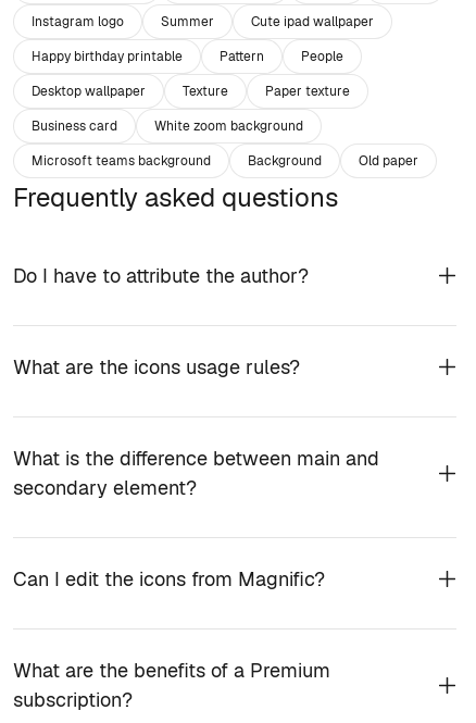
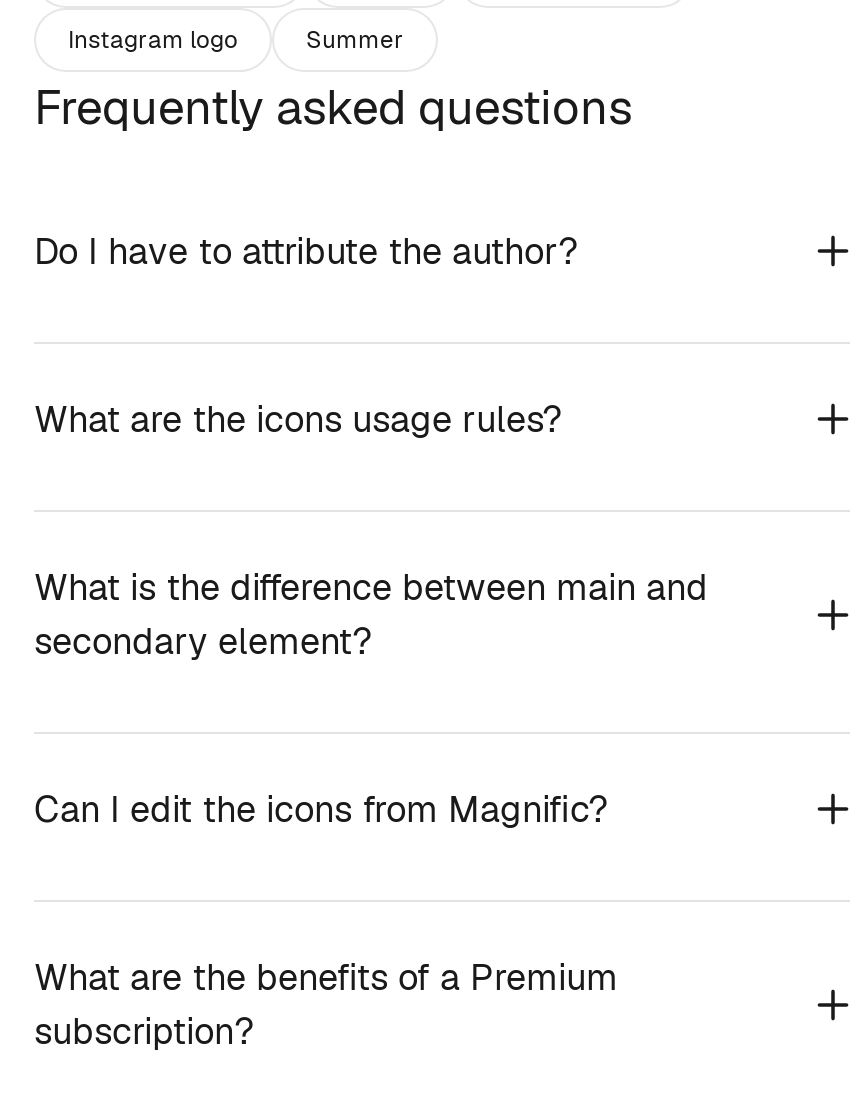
- Cute ipad wallpaper
- Happy birthday printable
- Pattern
- People
- Desktop wallpaper
- Texture
- Paper texture
- Business card
- White zoom background
- Microsoft teams background
- Background
- Old paper
